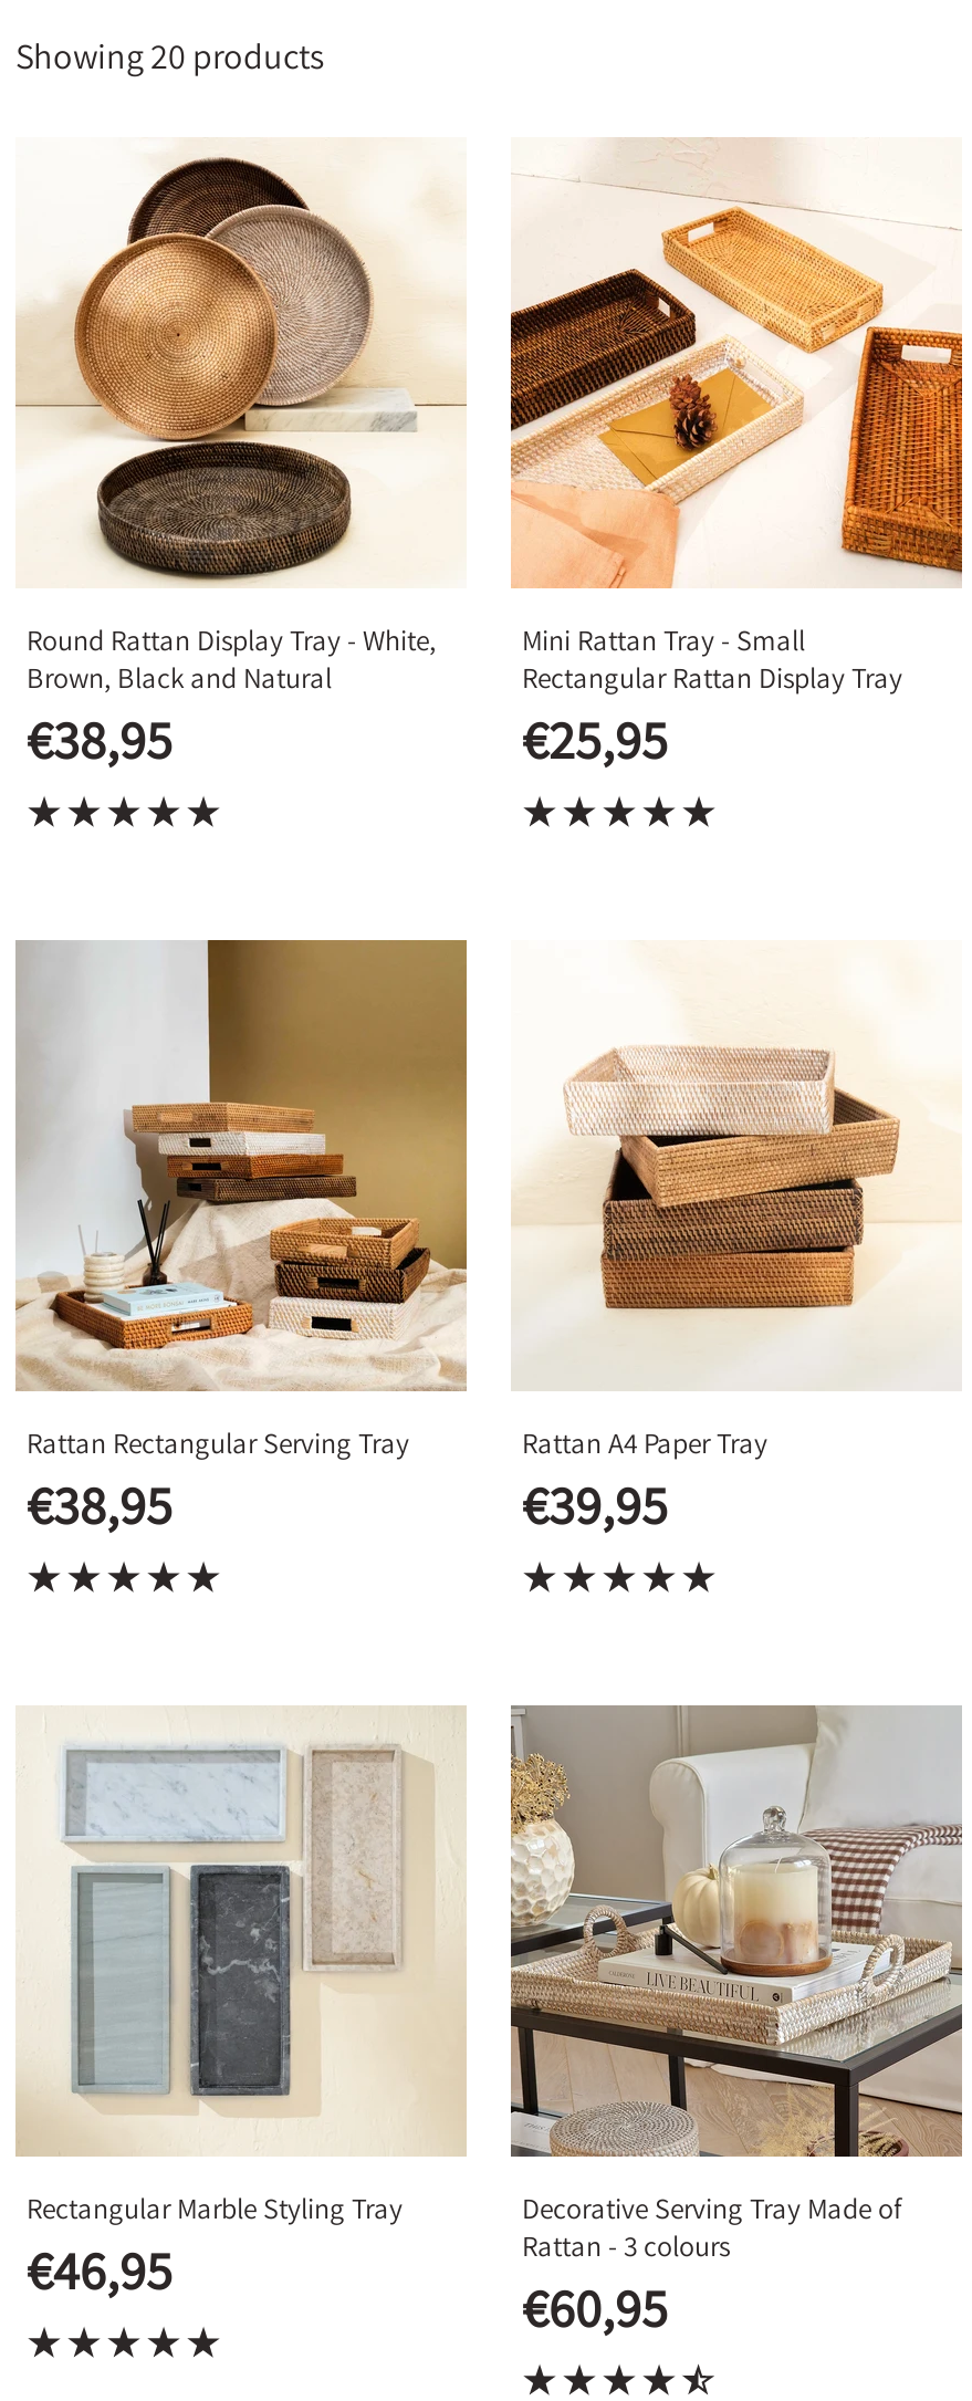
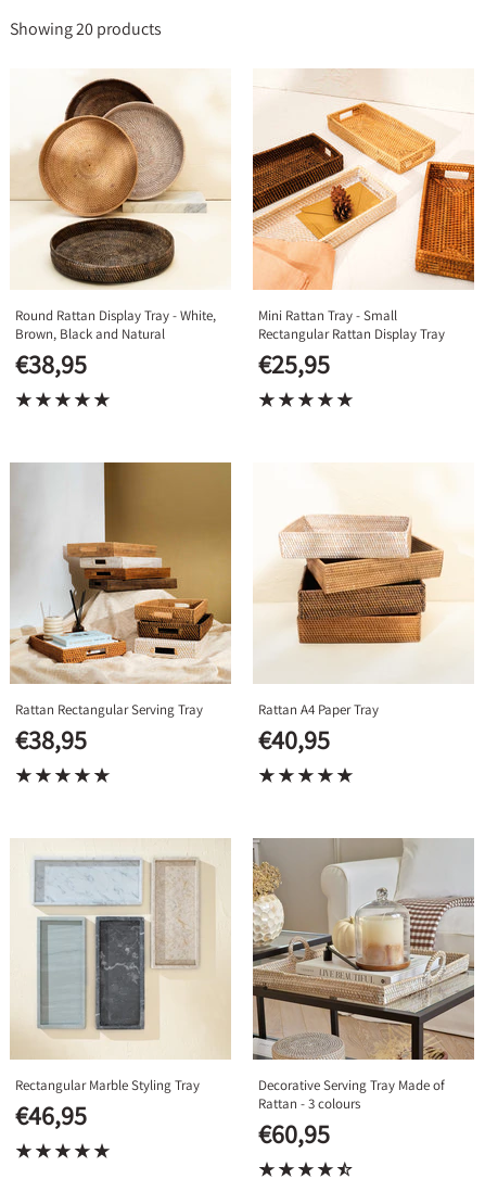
- €39,95
+ €40,95
